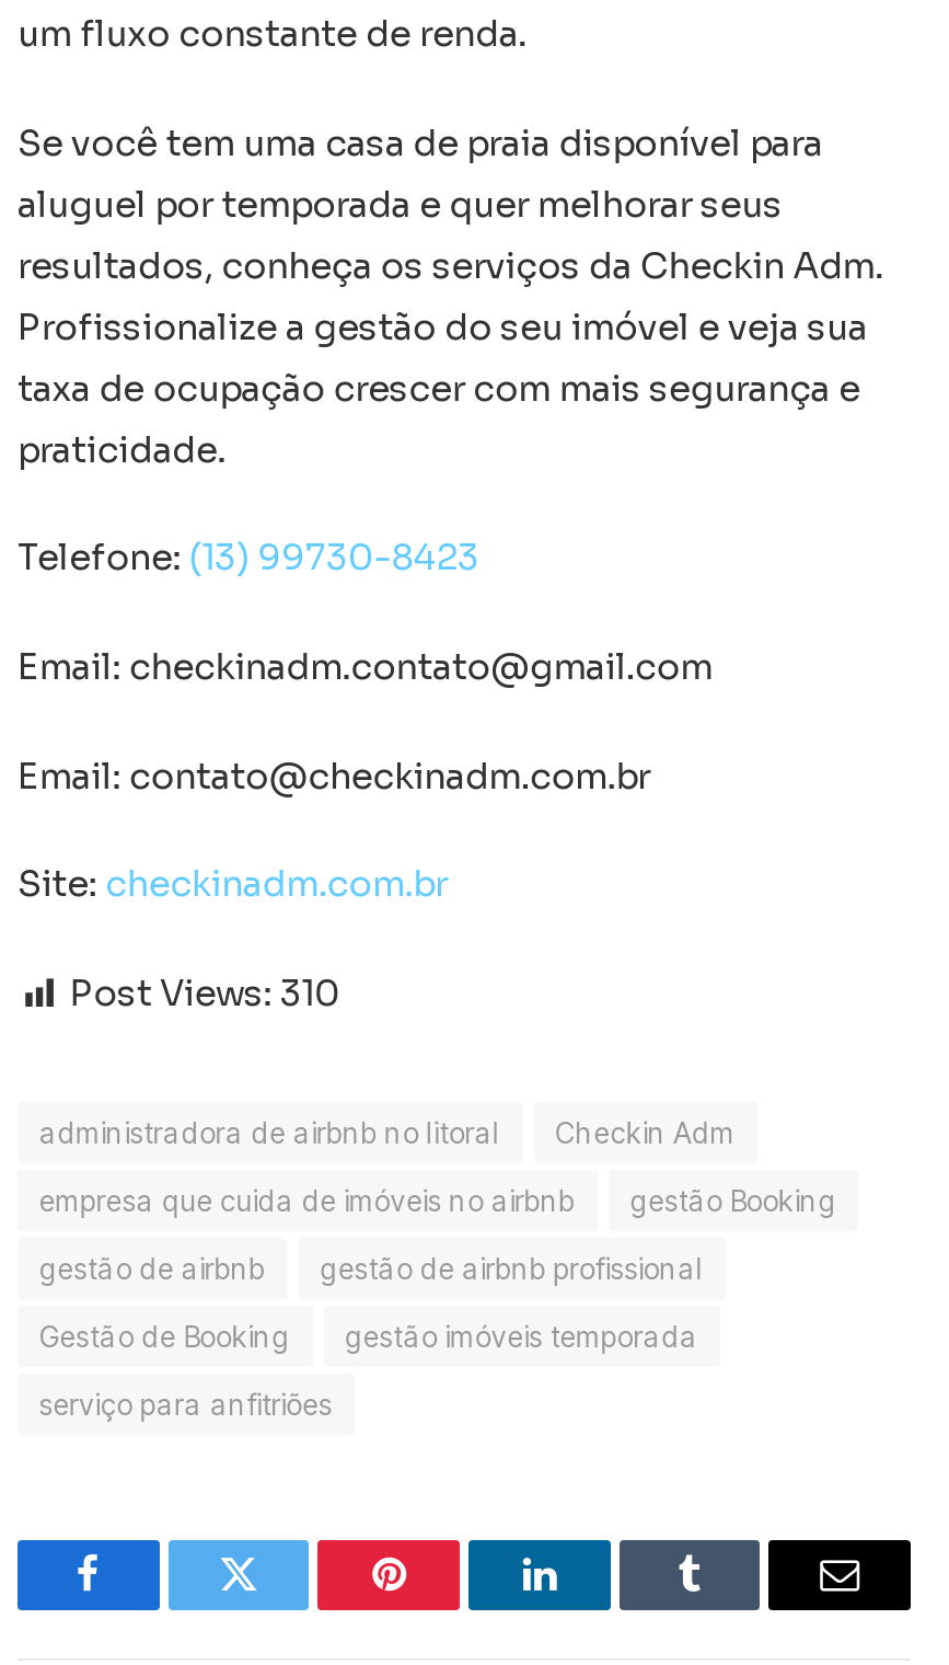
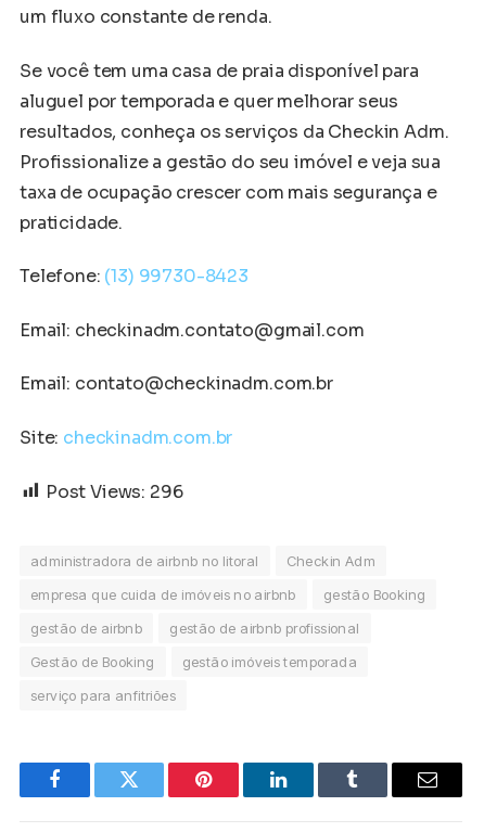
- Post Views: 310
+ Post Views: 296
